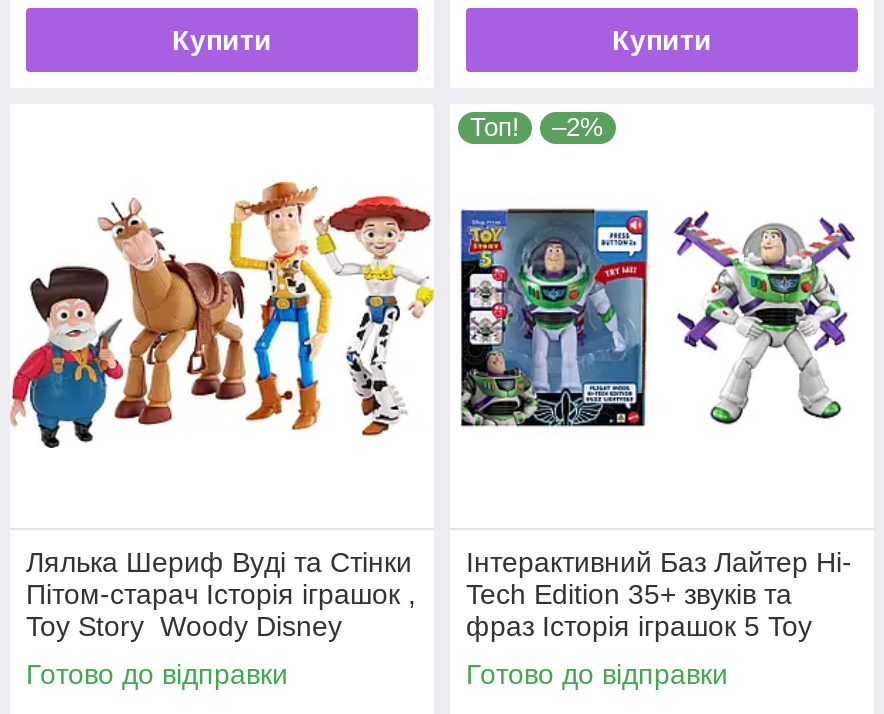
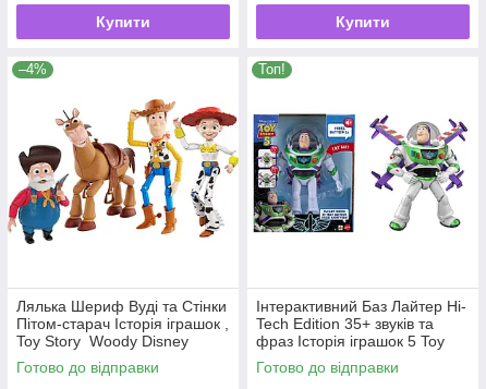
- –2%

+ –4%
